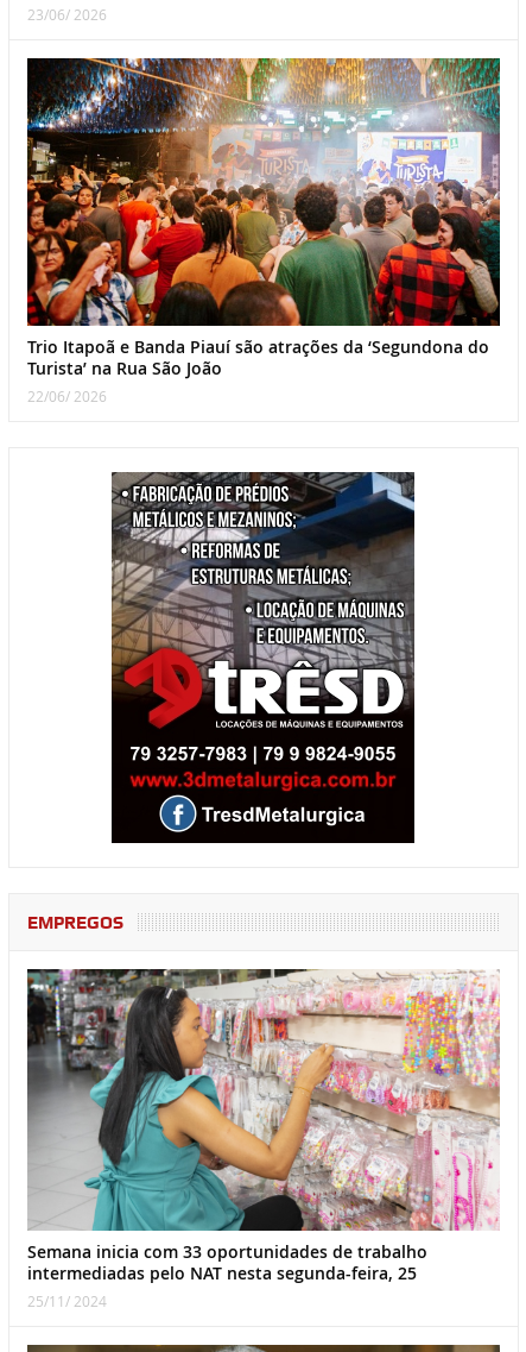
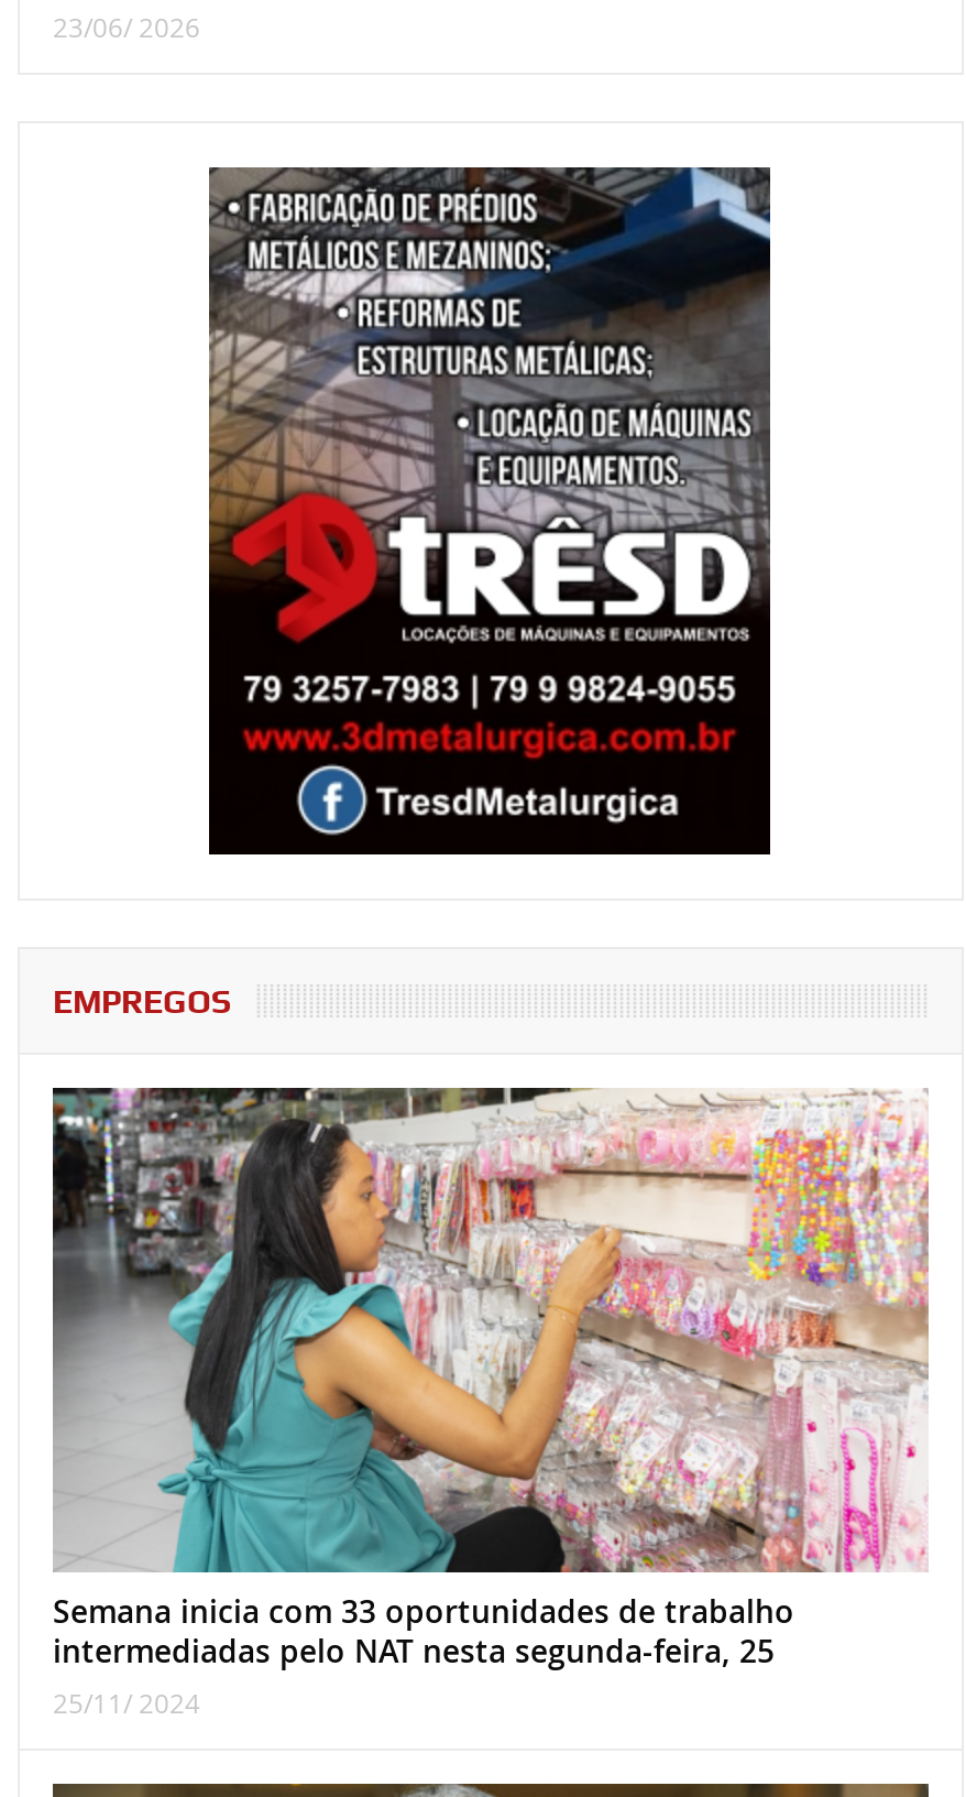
- [image]
- Trio Itapoã e Banda Piauí são atrações da ‘Segundona do
- Turista’ na Rua São João
- 22/06/ 2026
